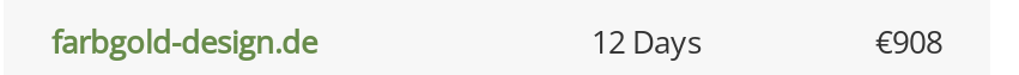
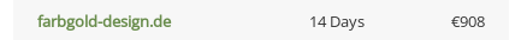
- 12 Days
+ 14 Days
